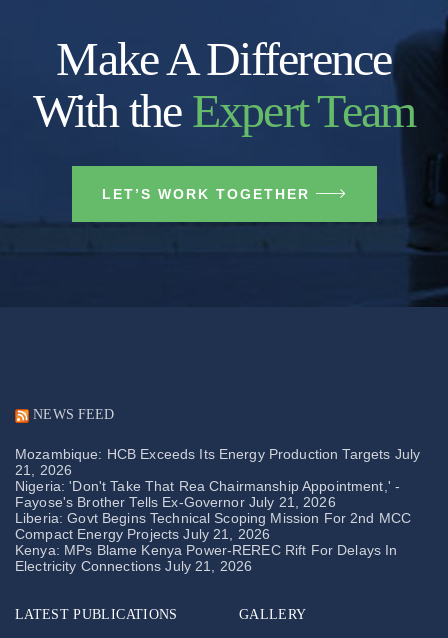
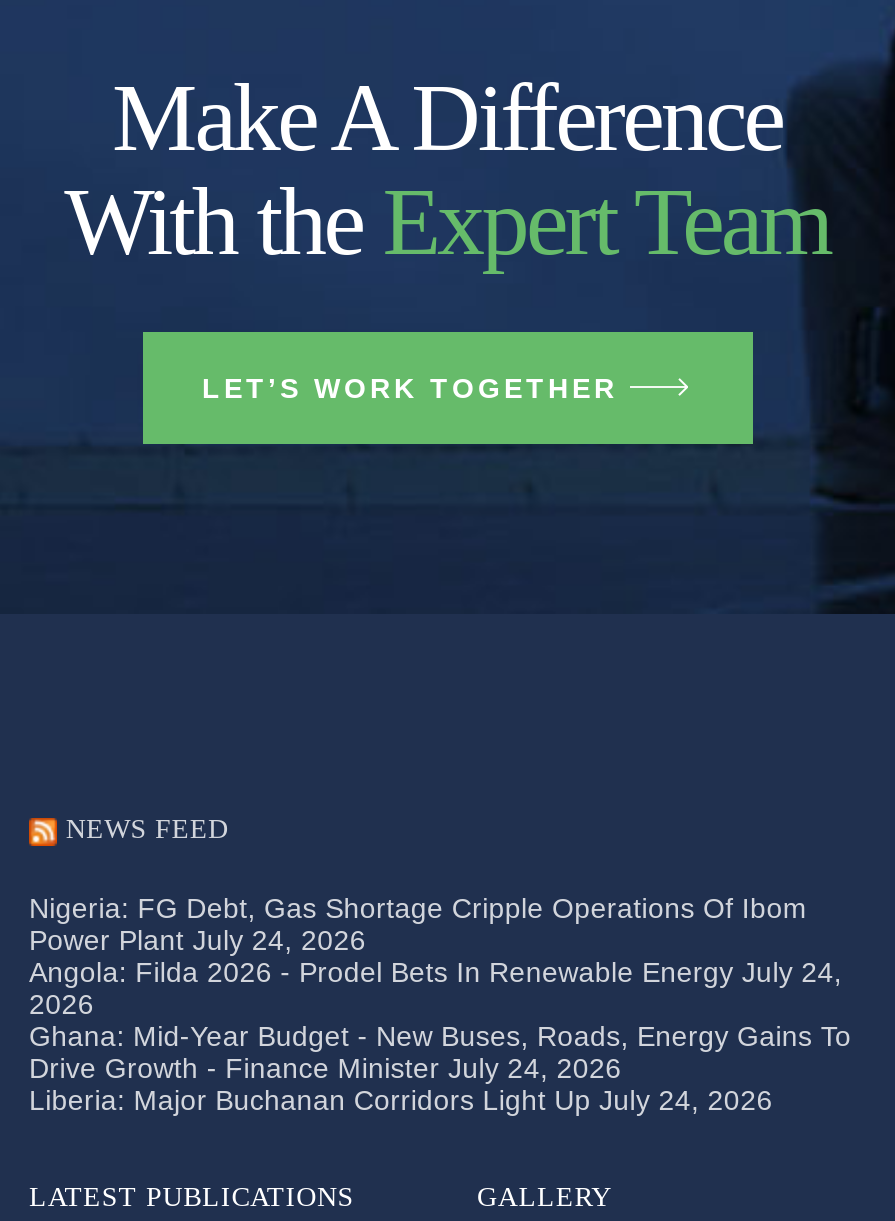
- Mozambique: HCB Exceeds Its Energy Production Targets July
- 21, 2026
- Nigeria: 'Don't Take That Rea Chairmanship Appointment,' -
- Fayose's Brother Tells Ex-Governor July 21, 2026
- Liberia: Govt Begins Technical Scoping Mission For 2nd MCC
- Compact Energy Projects July 21, 2026
- Kenya: MPs Blame Kenya Power-REREC Rift For Delays In
- Electricity Connections July 21, 2026
+ Nigeria: FG Debt, Gas Shortage Cripple Operations Of Ibom
+ Power Plant July 24, 2026
+ Angola: Filda 2026 - Prodel Bets In Renewable Energy July 24,
+ 2026
+ Ghana: Mid-Year Budget - New Buses, Roads, Energy Gains To
+ Drive Growth - Finance Minister July 24, 2026
+ Liberia: Major Buchanan Corridors Light Up July 24, 2026
